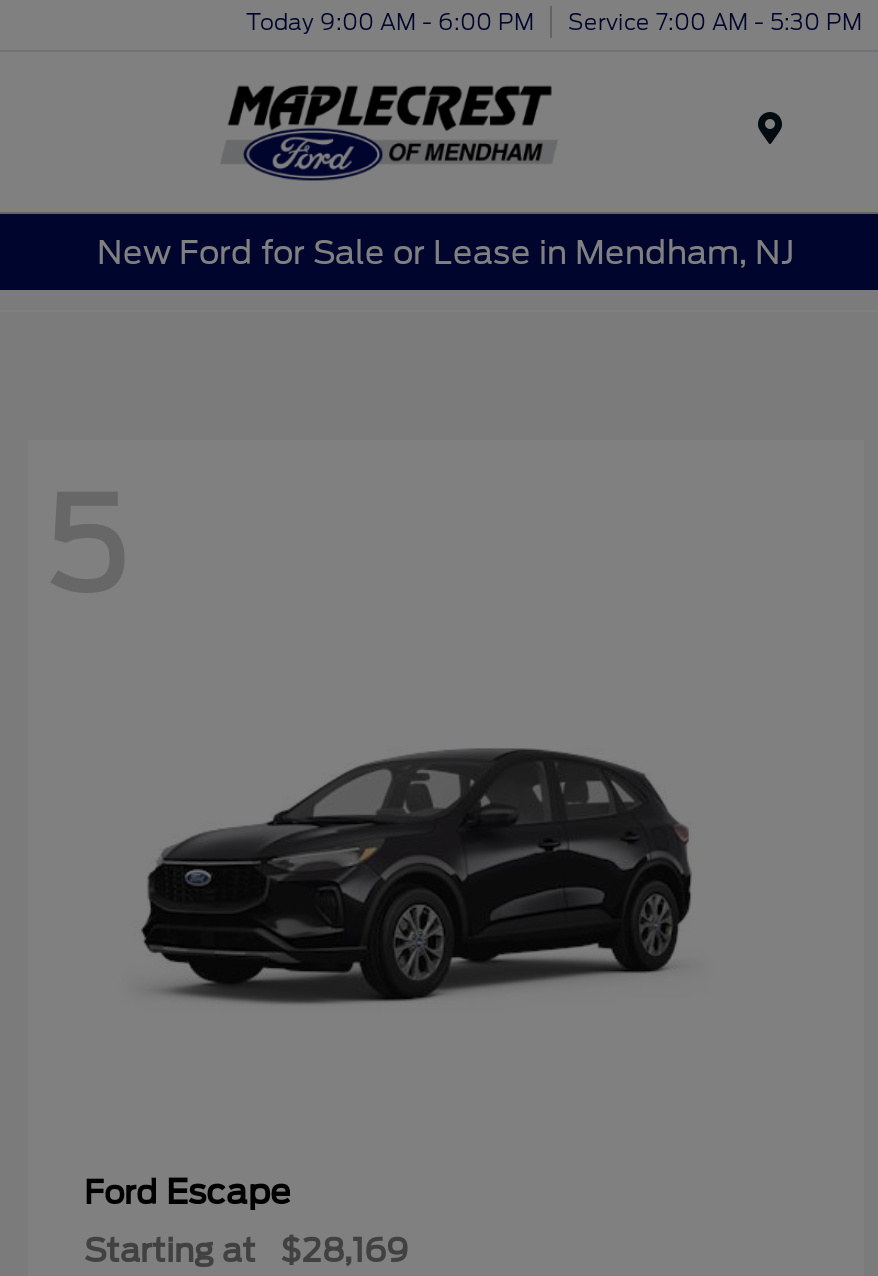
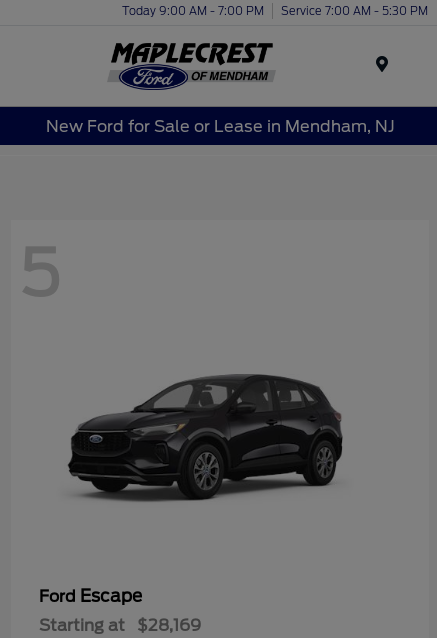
- Today 9:00 AM - 6:00 PM Service 7:00 AM - 5:30 PM
+ Today 9:00 AM - 7:00 PM Service 7:00 AM - 5:30 PM
